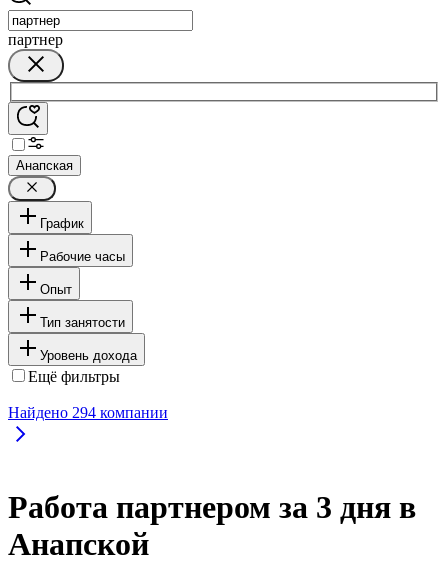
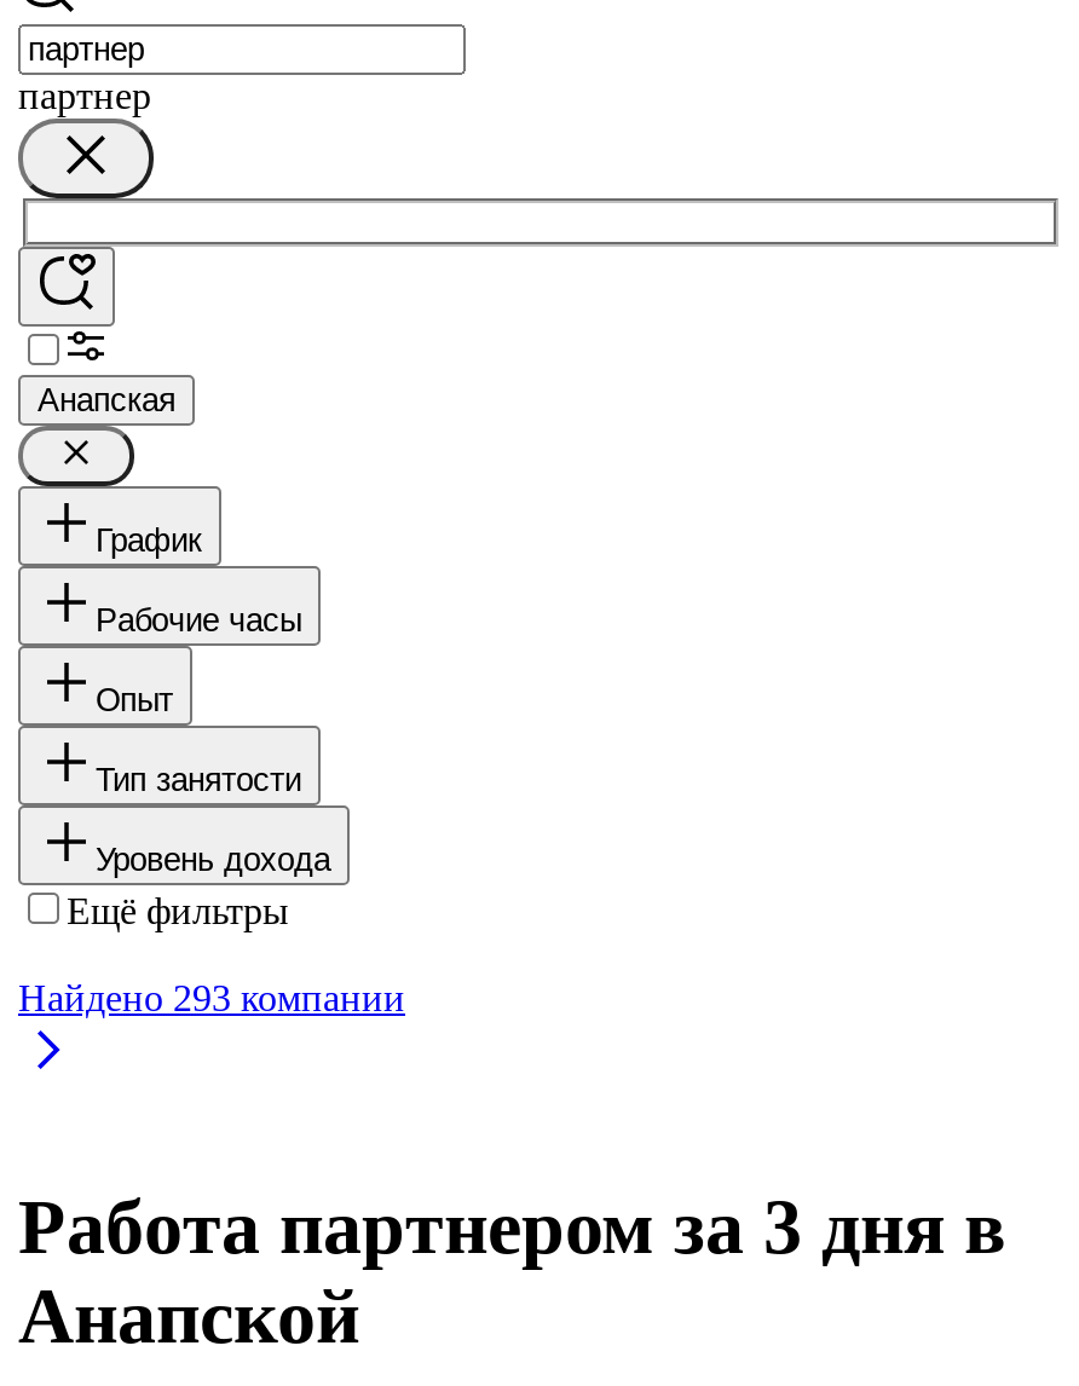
- Найдено 294 компании
+ Найдено 293 компании
